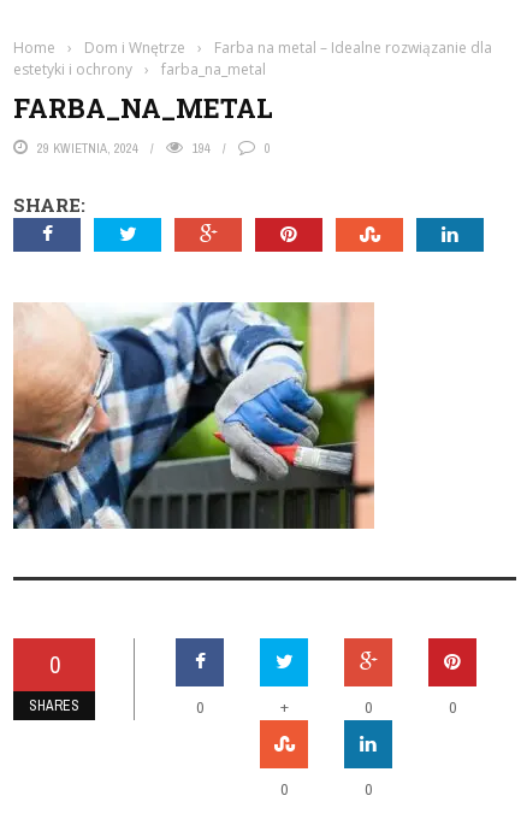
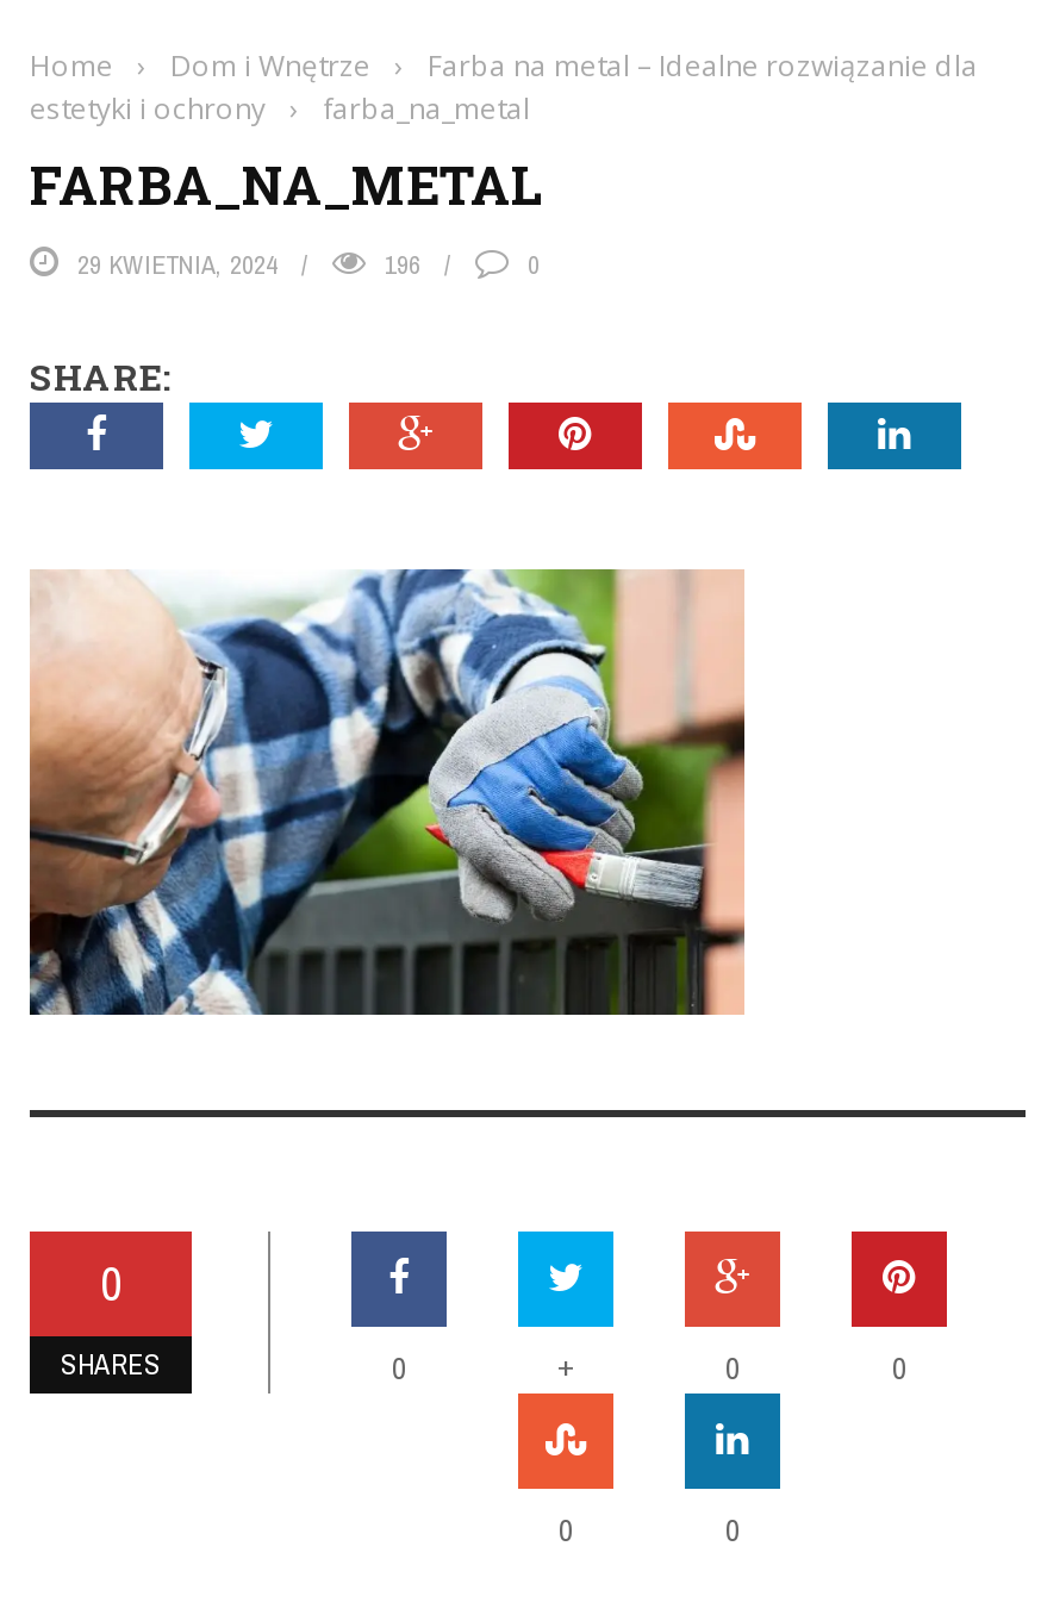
- 194
+ 196
